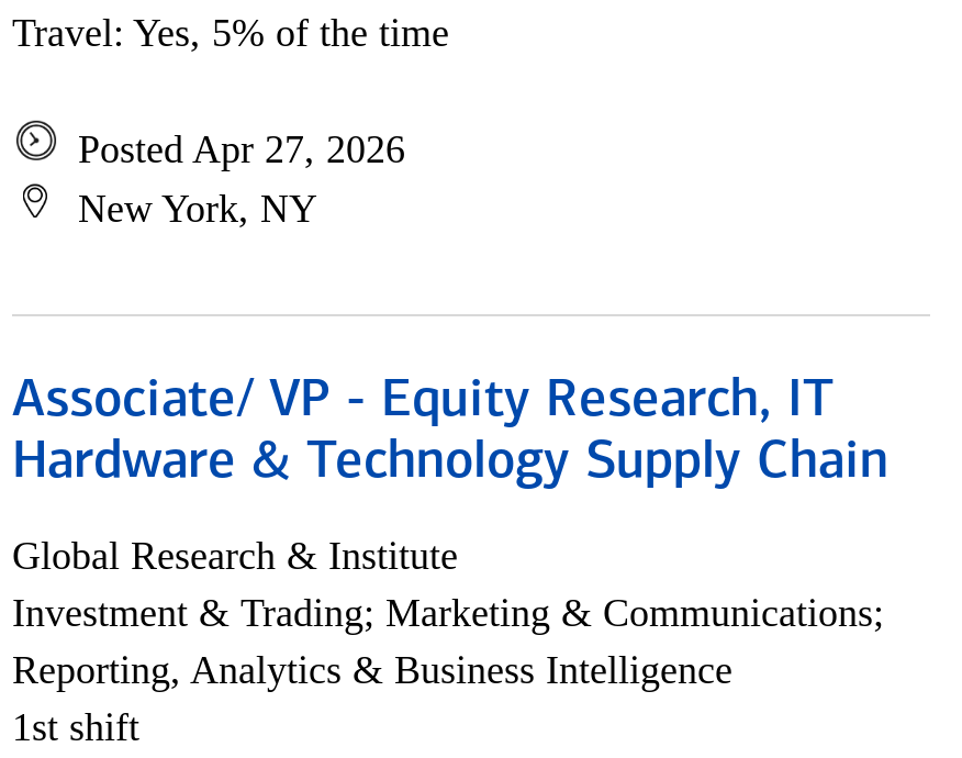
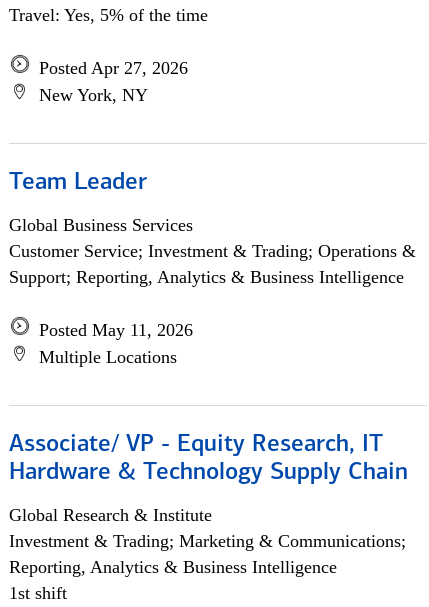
+ Team Leader
+ Global Business Services
+ Customer Service; Investment & Trading; Operations &
+ Support; Reporting, Analytics & Business Intelligence
+ Posted May 11, 2026
+ Multiple Locations
